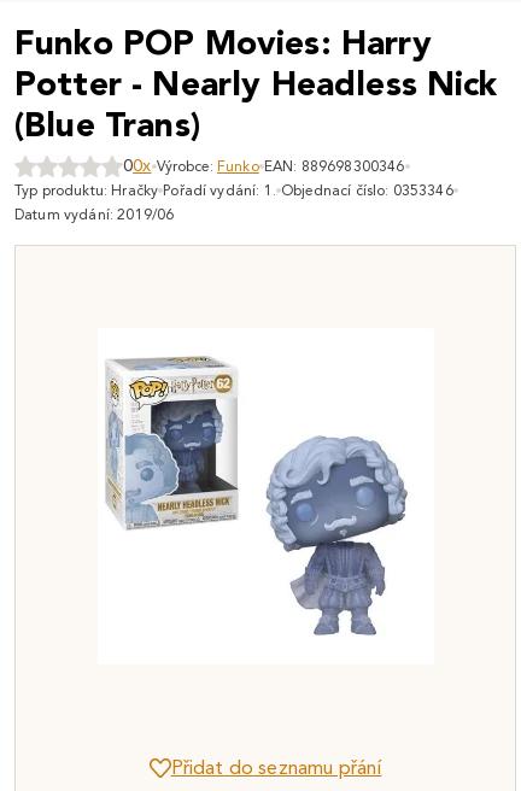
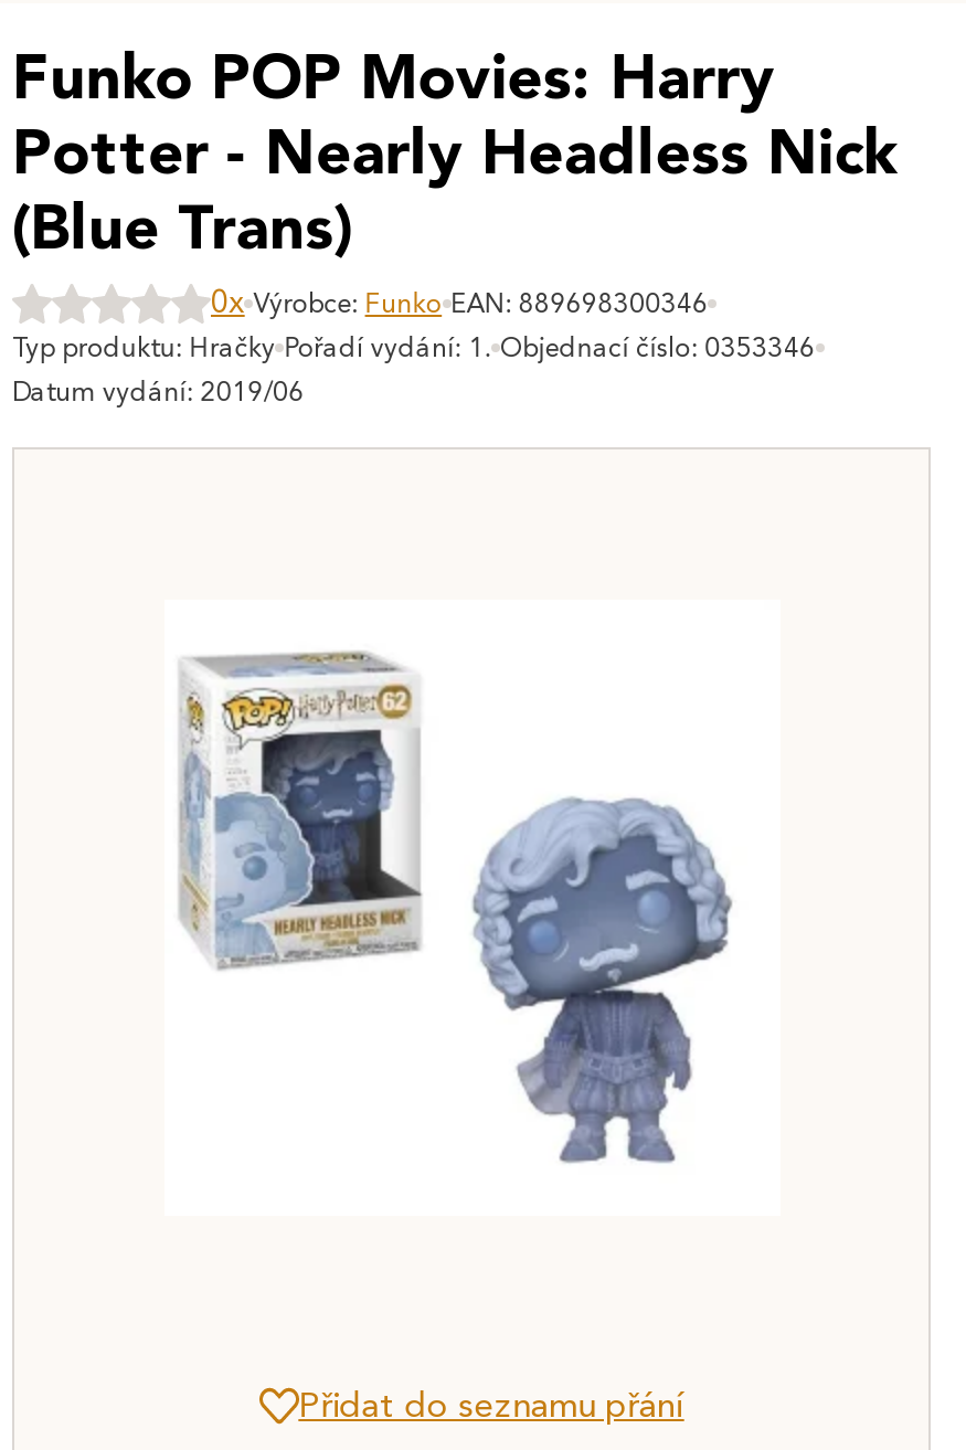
- 00x Výrobce: Funko EAN: 889698300346
+ 0x Výrobce: Funko EAN: 889698300346
